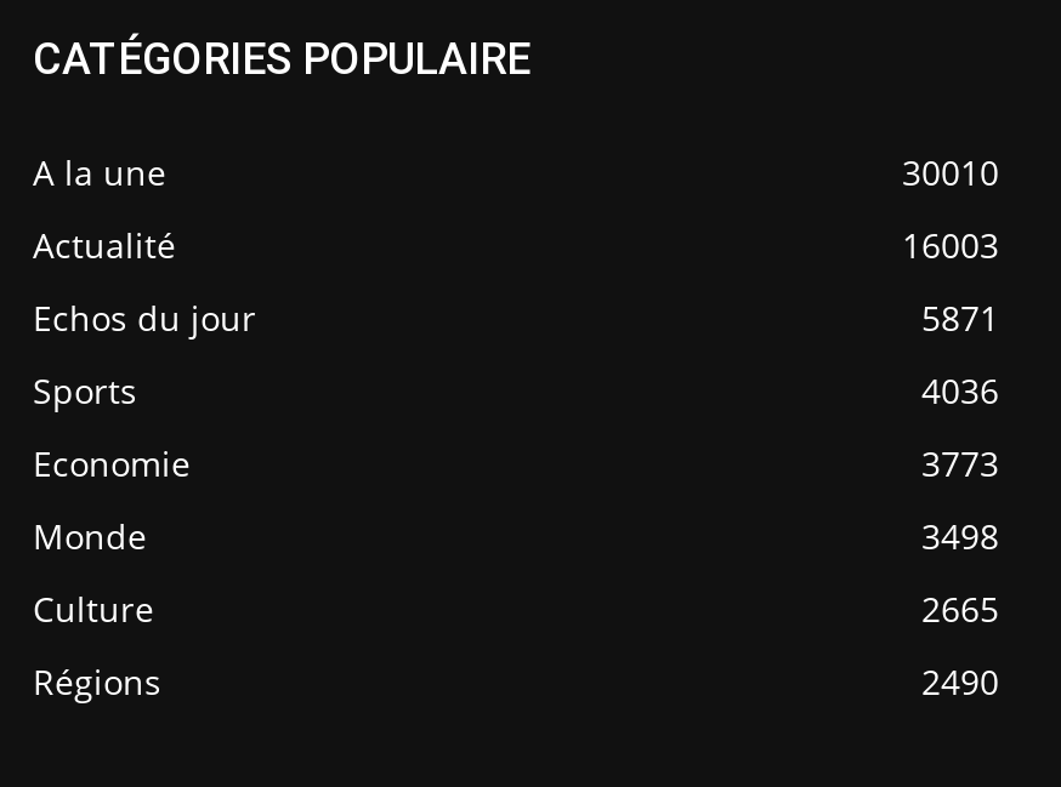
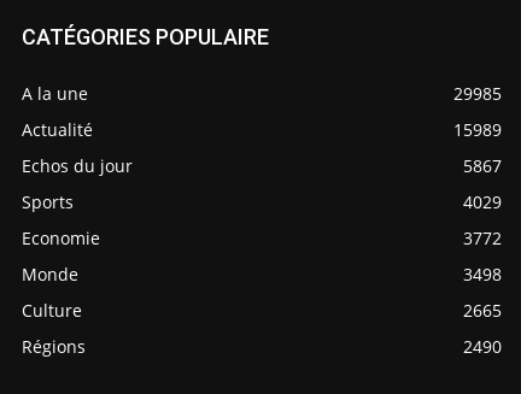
- 30010
+ 29985

- 16003
+ 15989

- 5871
+ 5867

- 4036
+ 4029

- 3773
+ 3772
